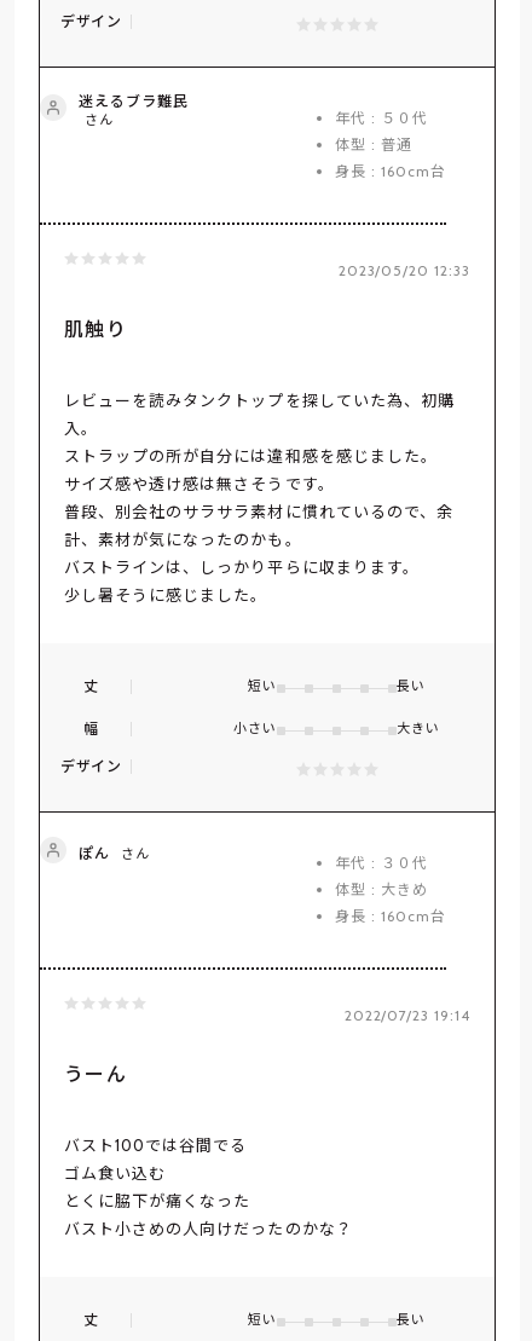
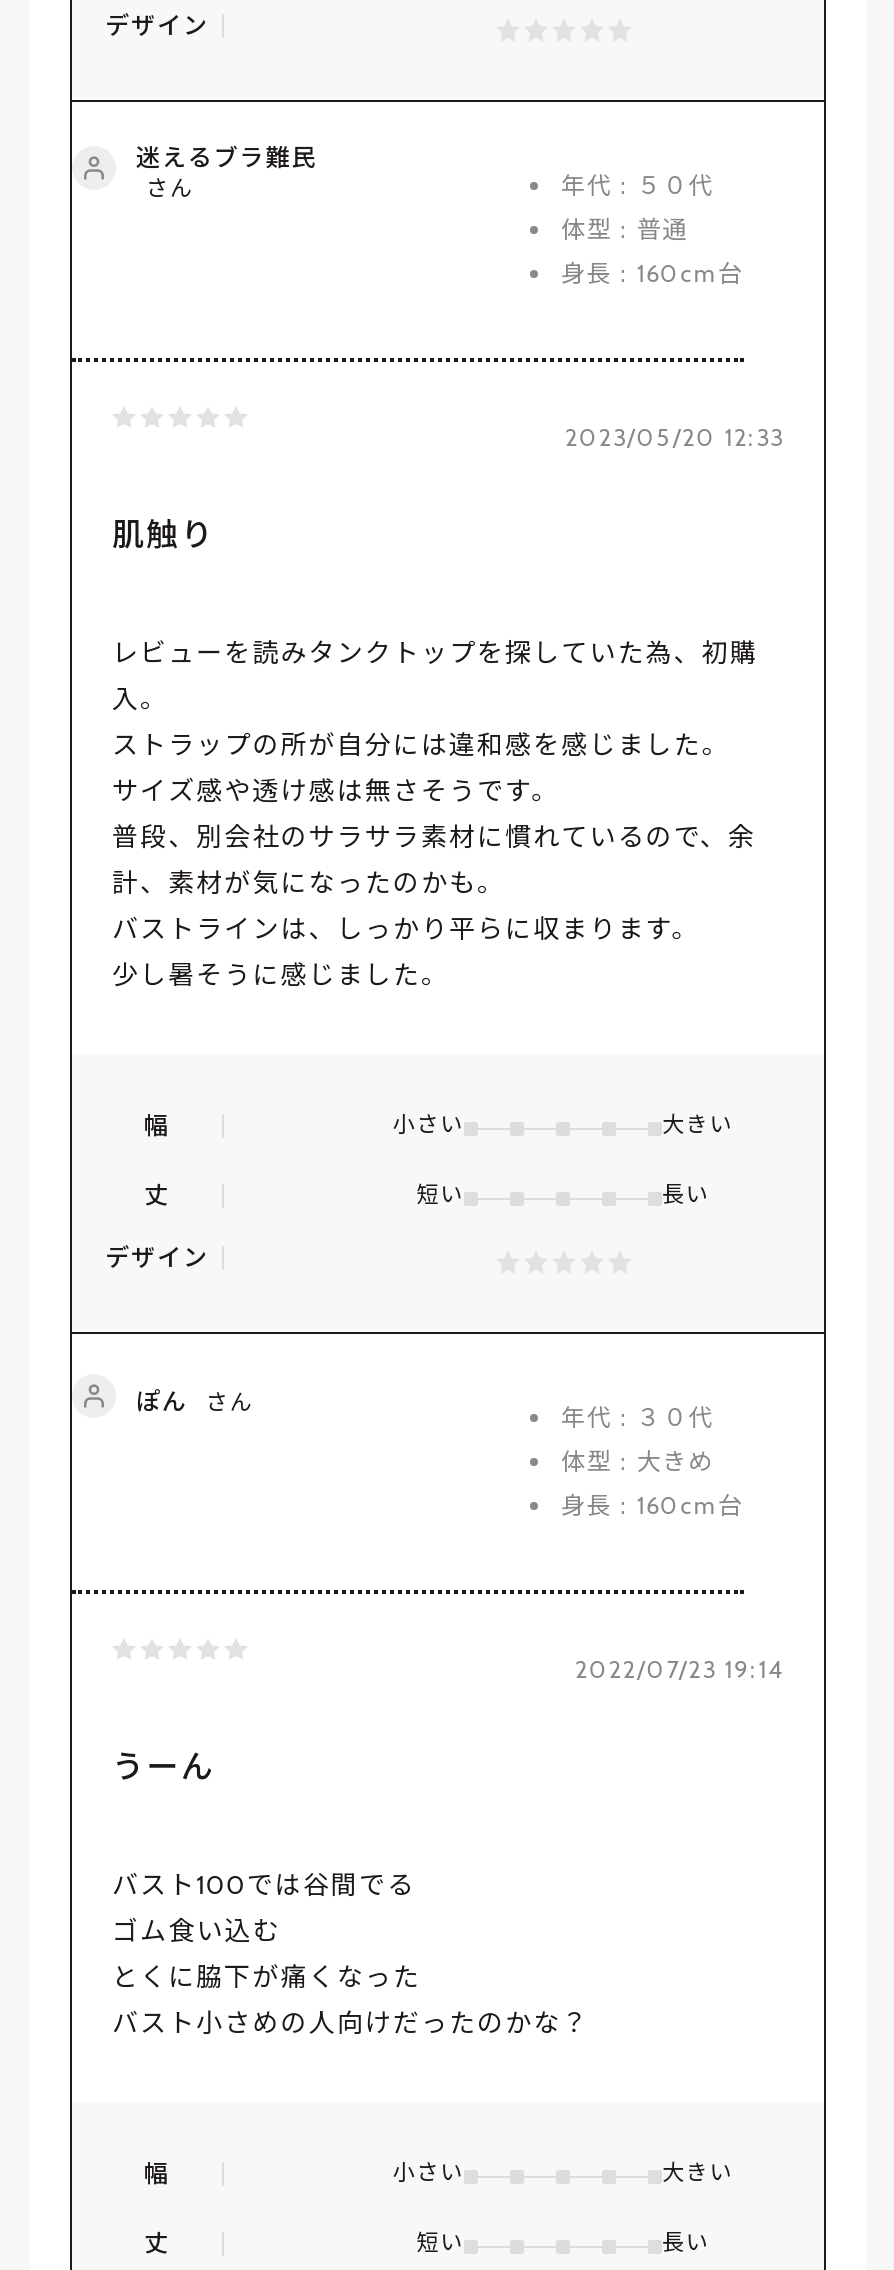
+ 幅
+ 小さい
+ 大きい

- 幅
- 小さい
- 大きい

+ 幅
+ 小さい
+ 大きい
